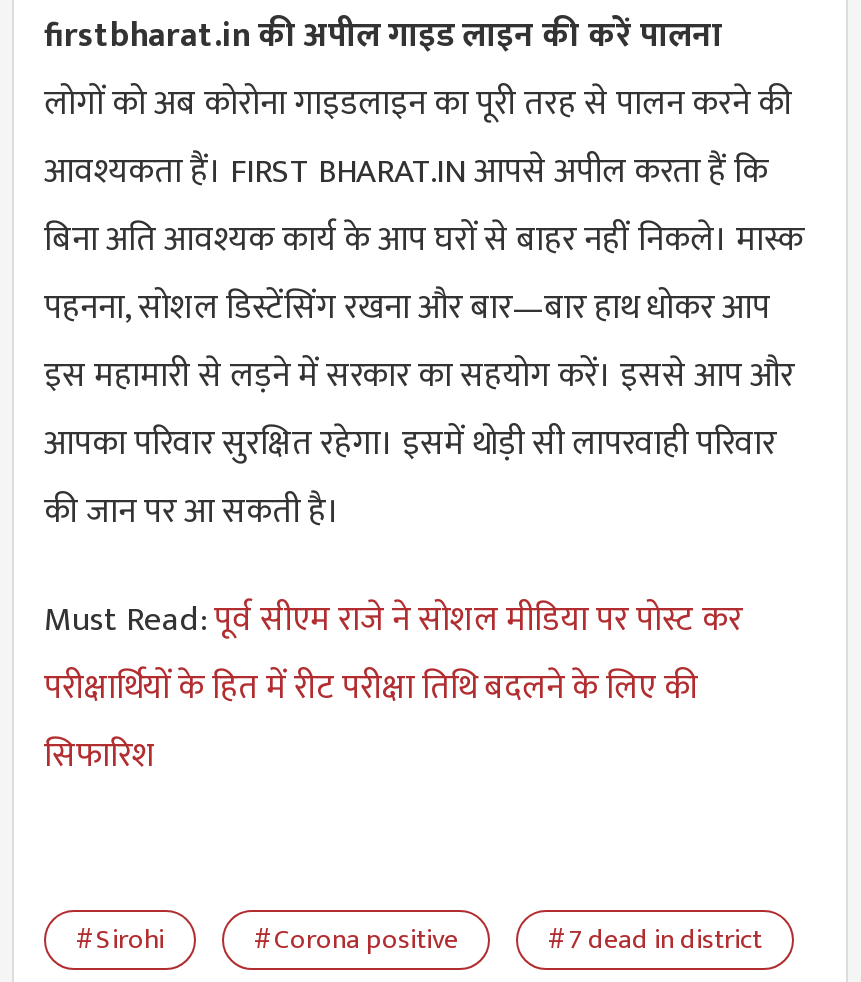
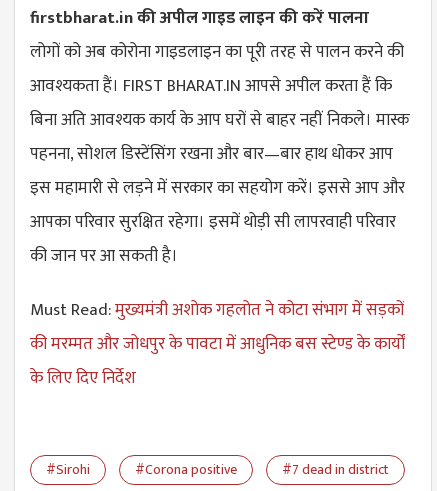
- Must Read:पूर्व सीएम राजे ने सोशल मीडिया पर पोस्ट कर
- परीक्षार्थियों के हित में रीट परीक्षा तिथि बदलने के लिए की
- सिफारिश
+ Must Read:मुख्यमंत्री अशोक गहलोत ने कोटा संभाग में सड़कों
+ की मरम्मत और जोधपुर के पावटा में आधुनिक बस स्टेण्ड के कार्यों
+ के लिए दिए निर्देश
